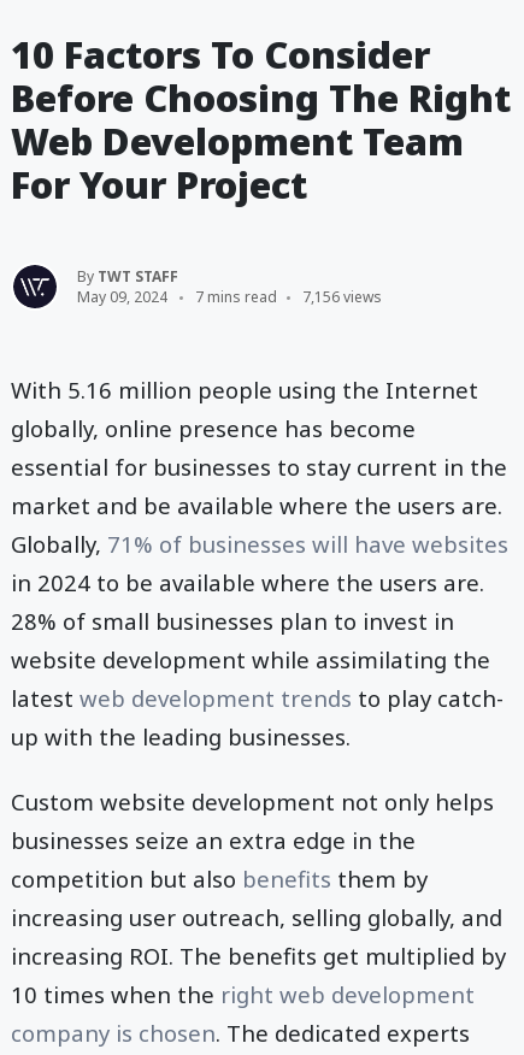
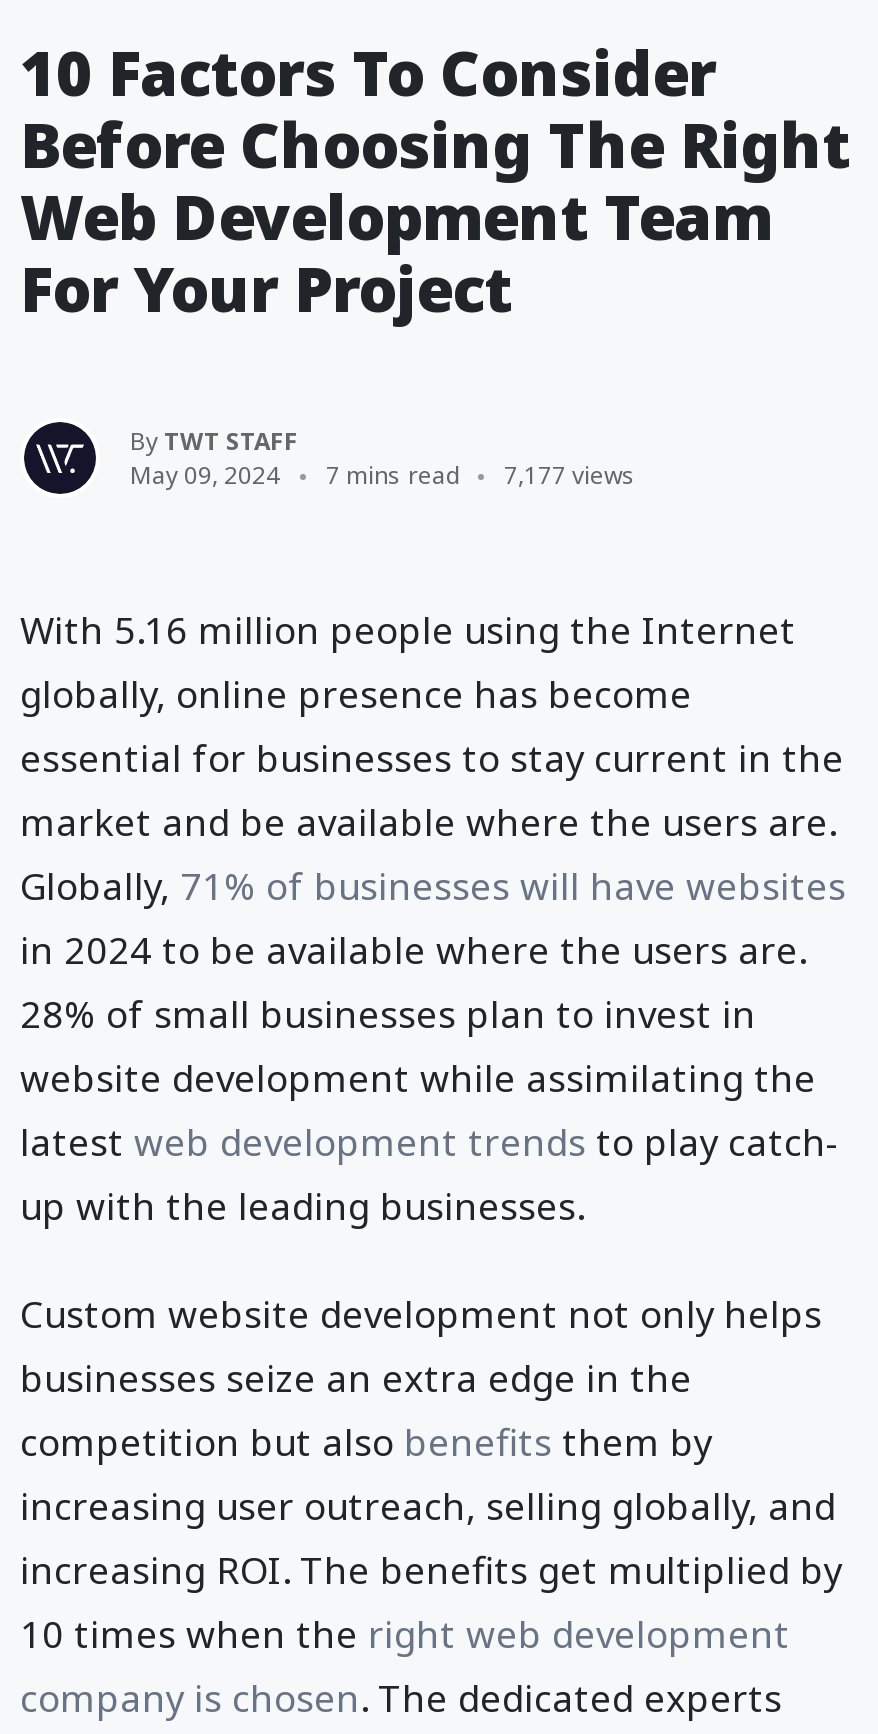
- May 09, 2024 7 mins read 7,156 views
+ May 09, 2024 7 mins read 7,177 views
